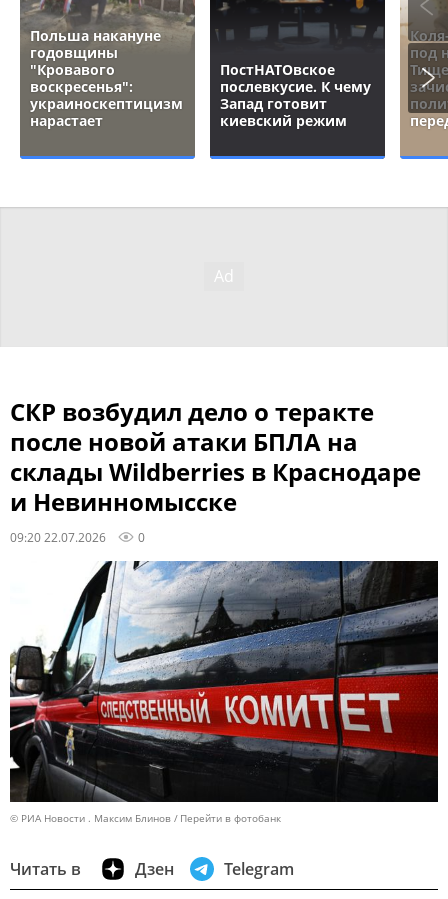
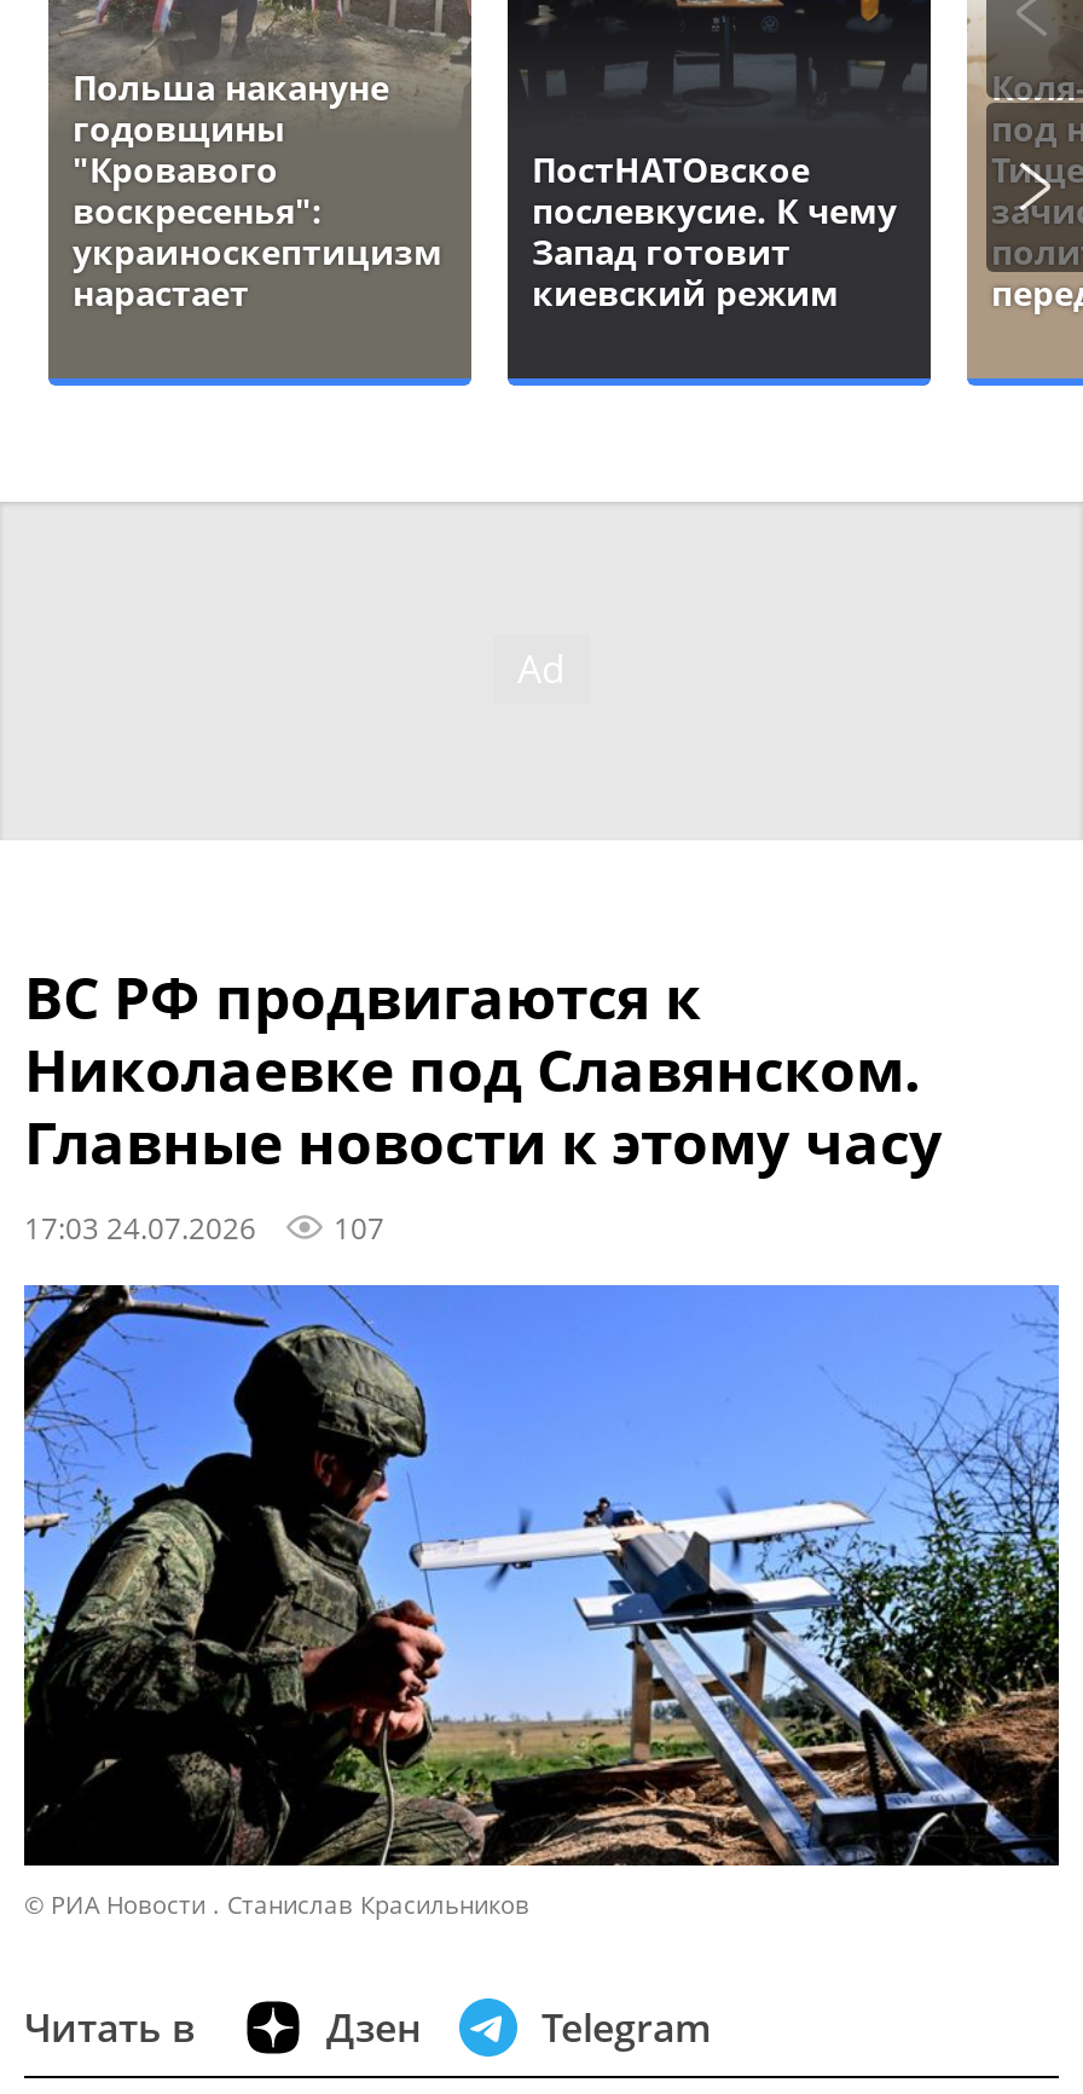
- СКР возбудил дело о теракте
- после новой атаки БПЛА на
- склады Wildberries в Краснодаре
- и Невинномысске
- 09:20 22.07.2026
- 0
+ ВС РФ продвигаются к
+ Николаевке под Славянском.
+ Главные новости к этому часу
+ 17:03 24.07.2026
+ 107

- [image]
- © РИА Новости . Максим Блинов
- Перейти в фотобанк
+ [image]
+ © РИА Новости . Станислав Красильников
